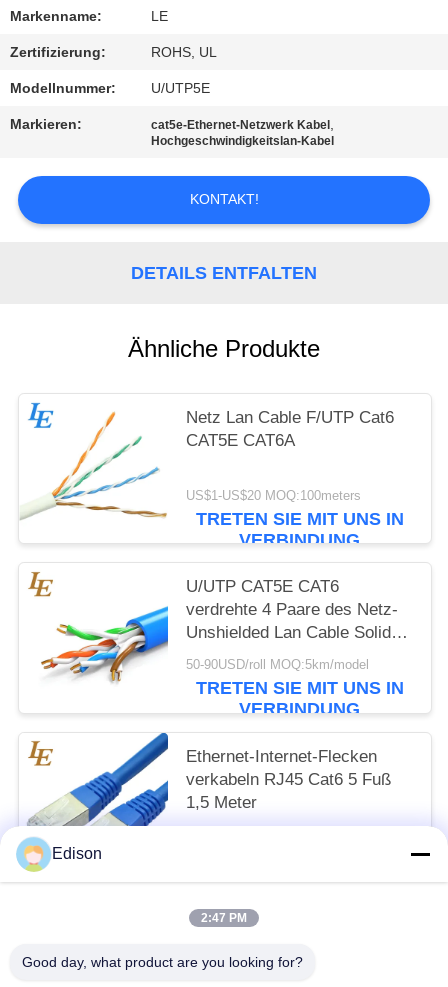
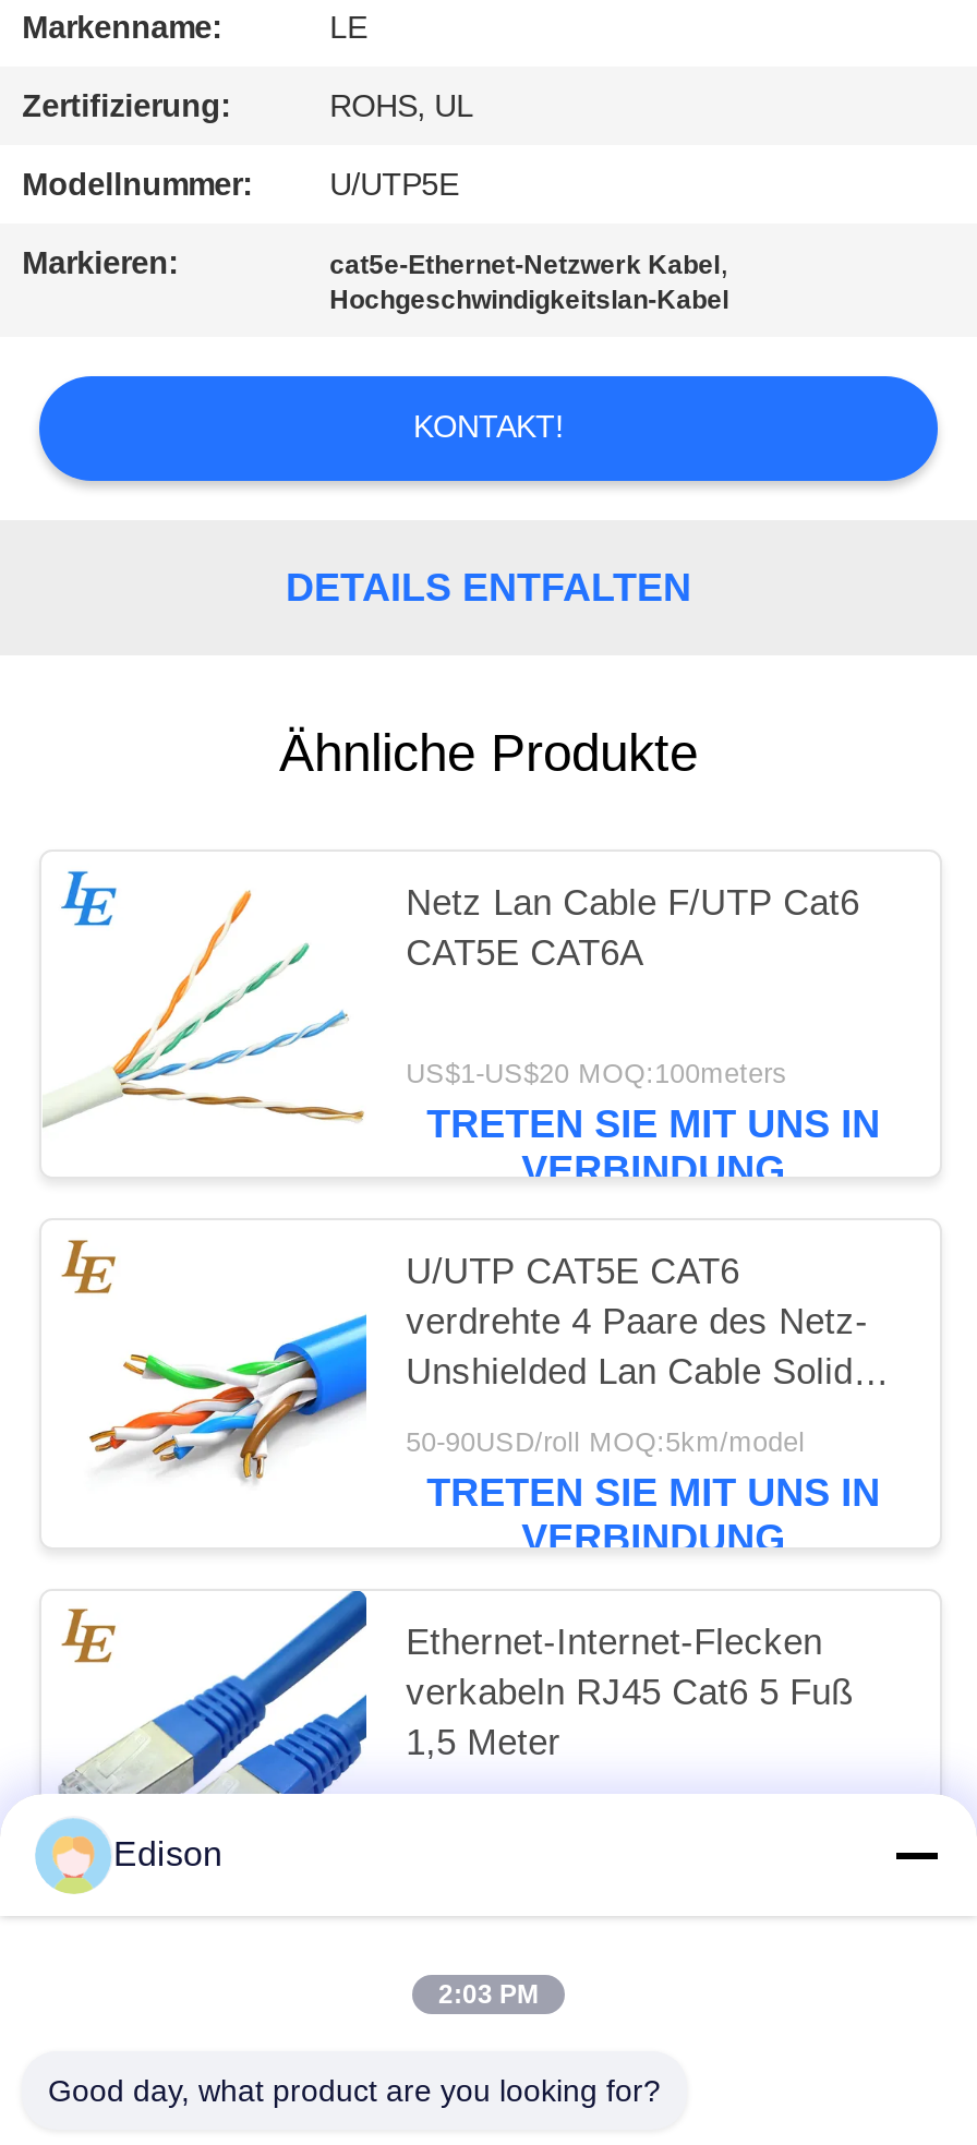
- 2:47 PM
+ 2:03 PM
